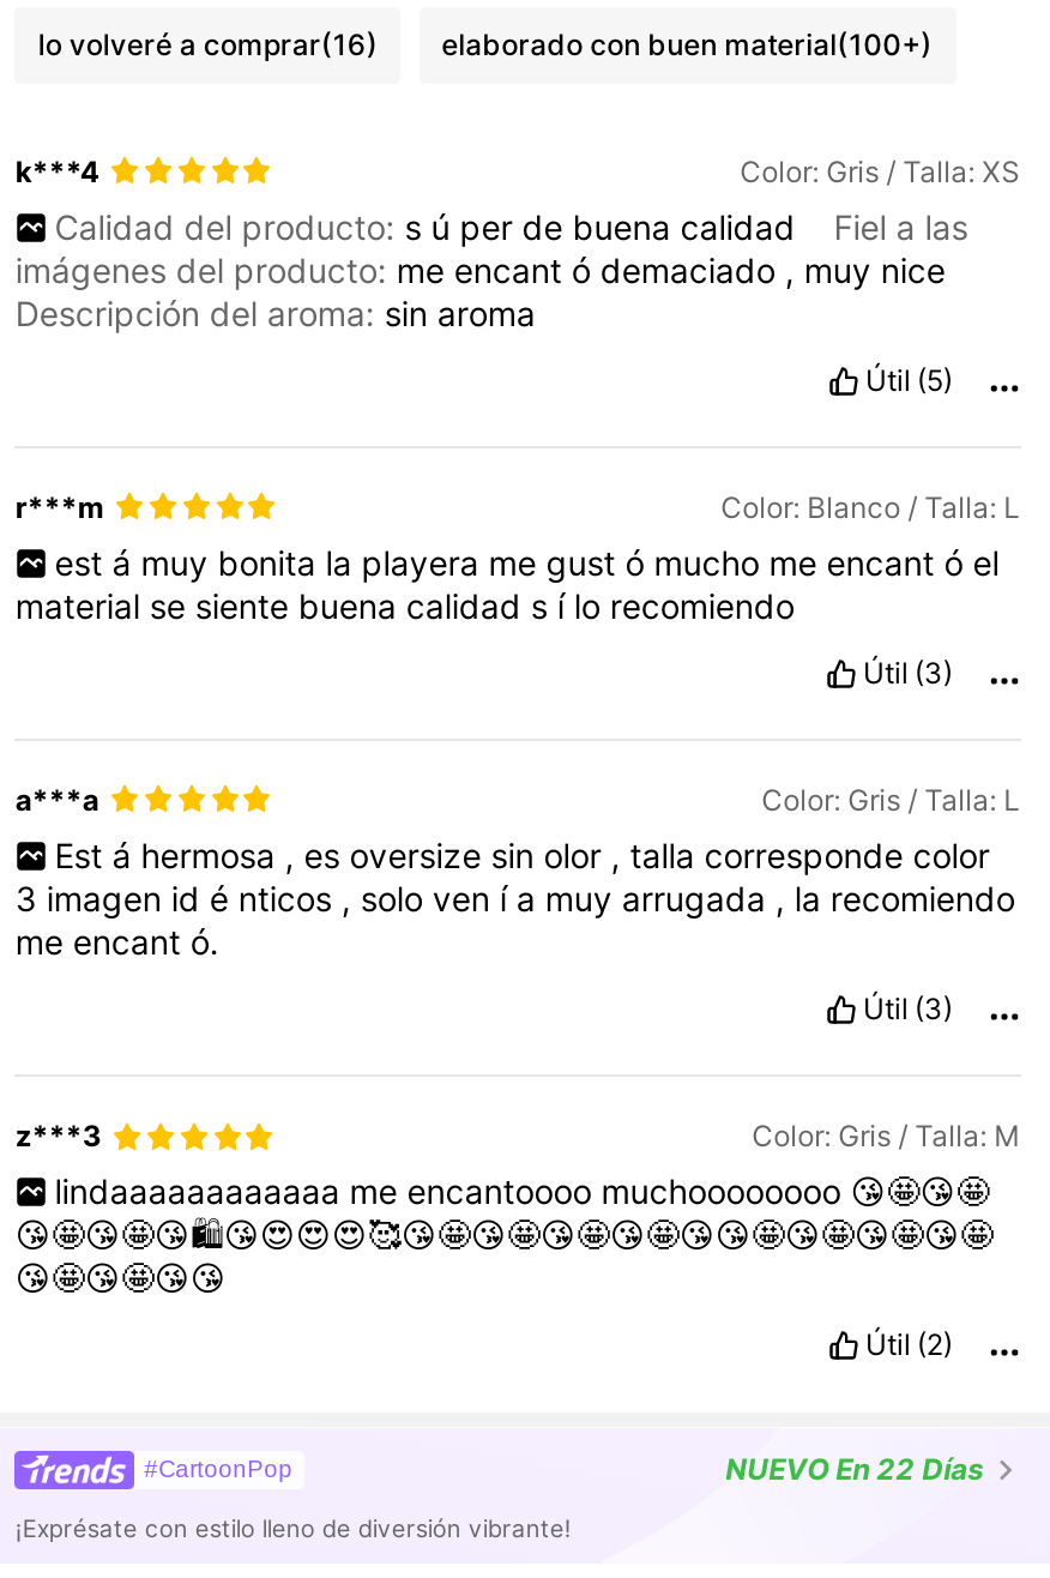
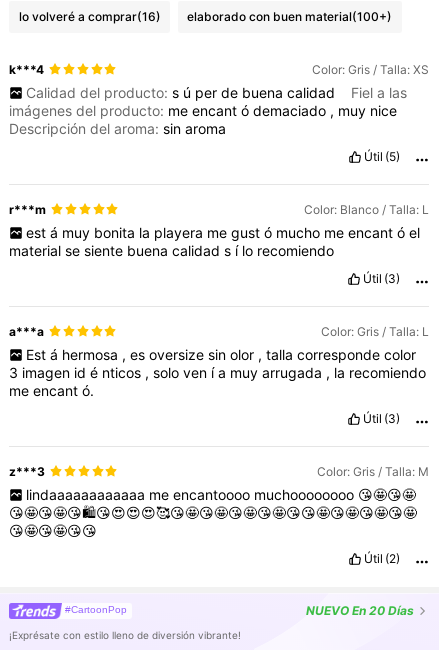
- NUEVO En 22 Días
+ NUEVO En 20 Días
